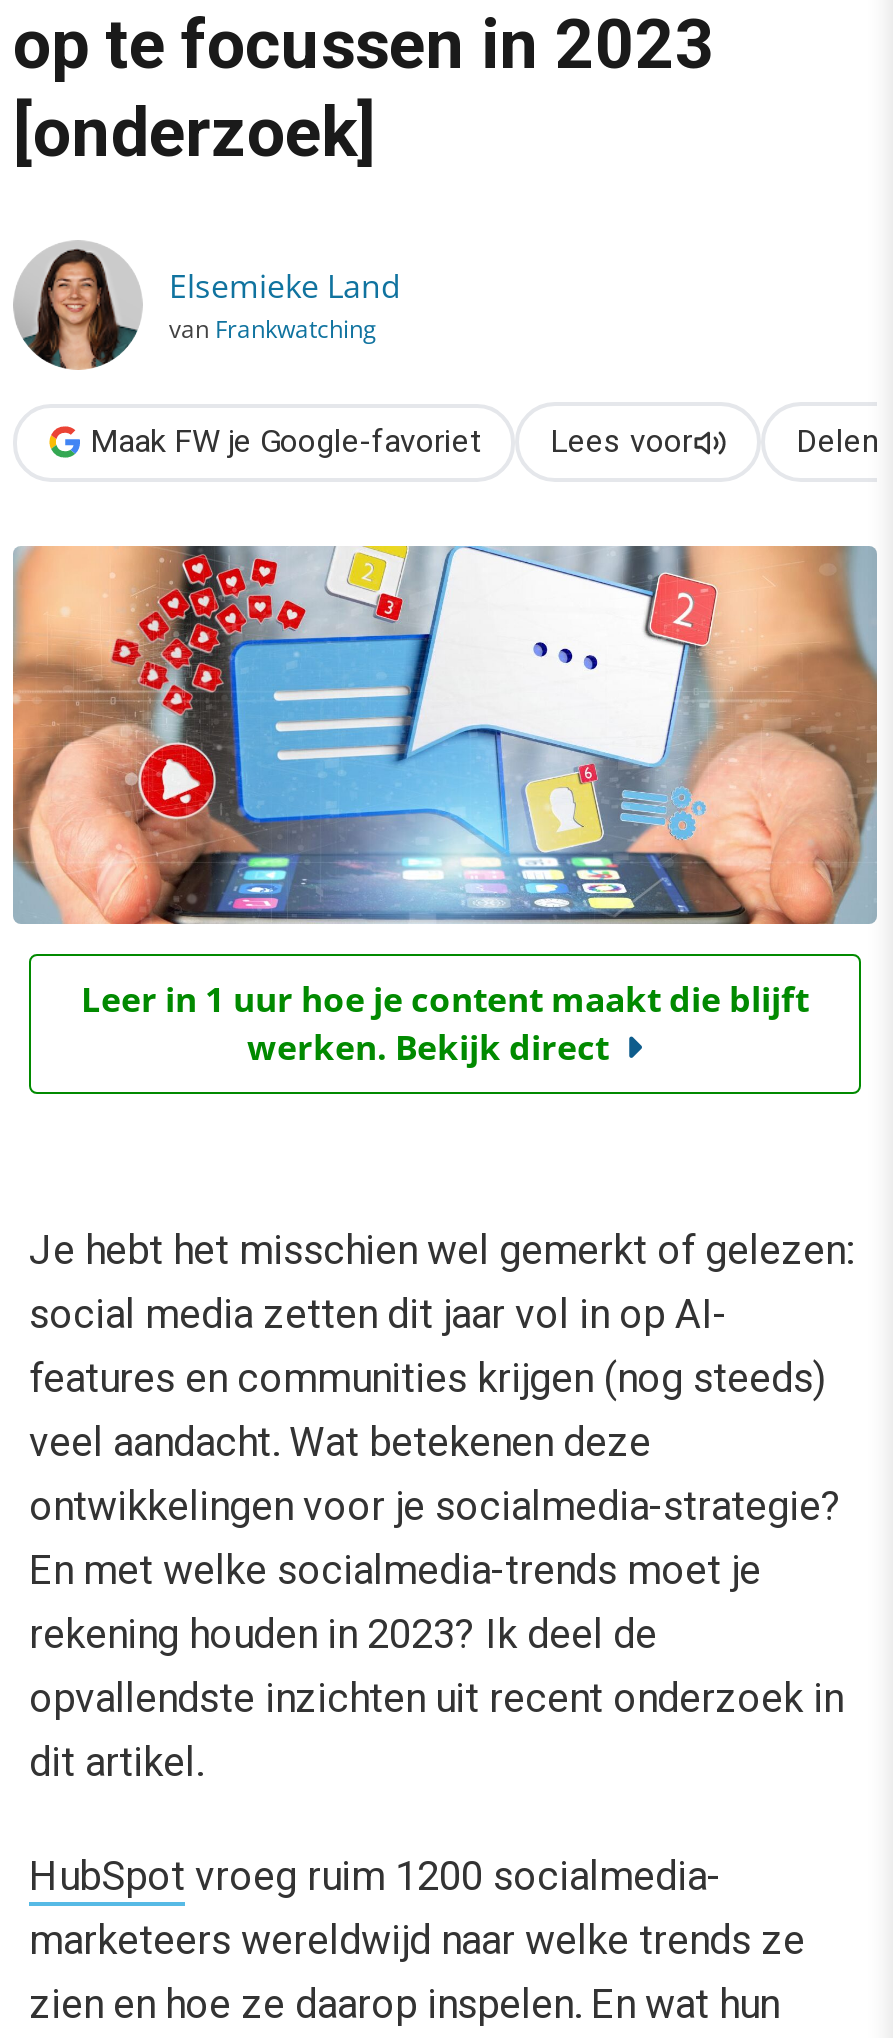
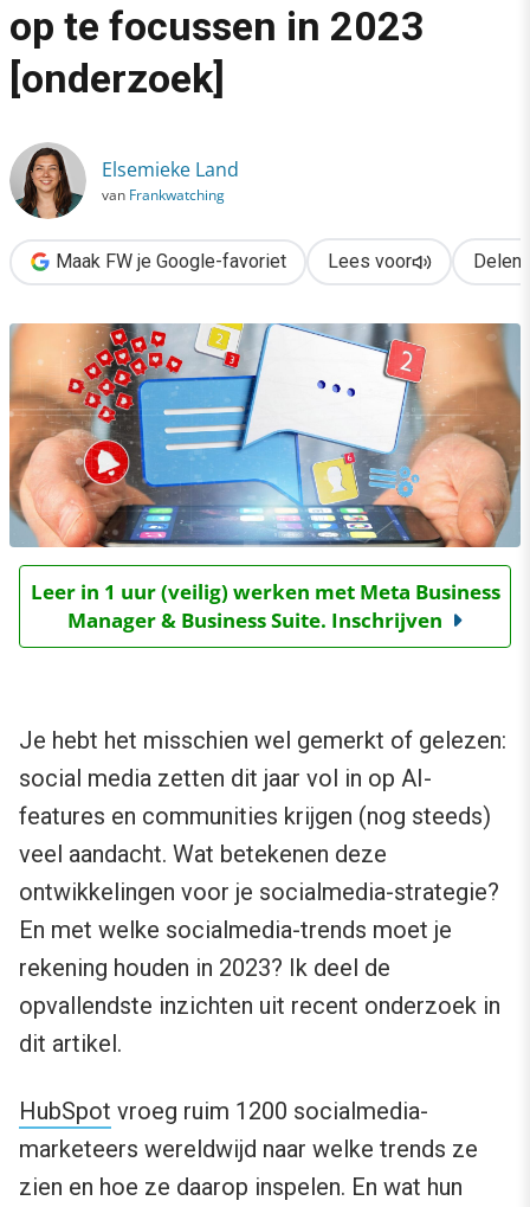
- Leer in 1 uur hoe je content maakt die blijft
- werken. Bekijk direct
+ Leer in 1 uur (veilig) werken met Meta Business
+ Manager & Business Suite. Inschrijven
